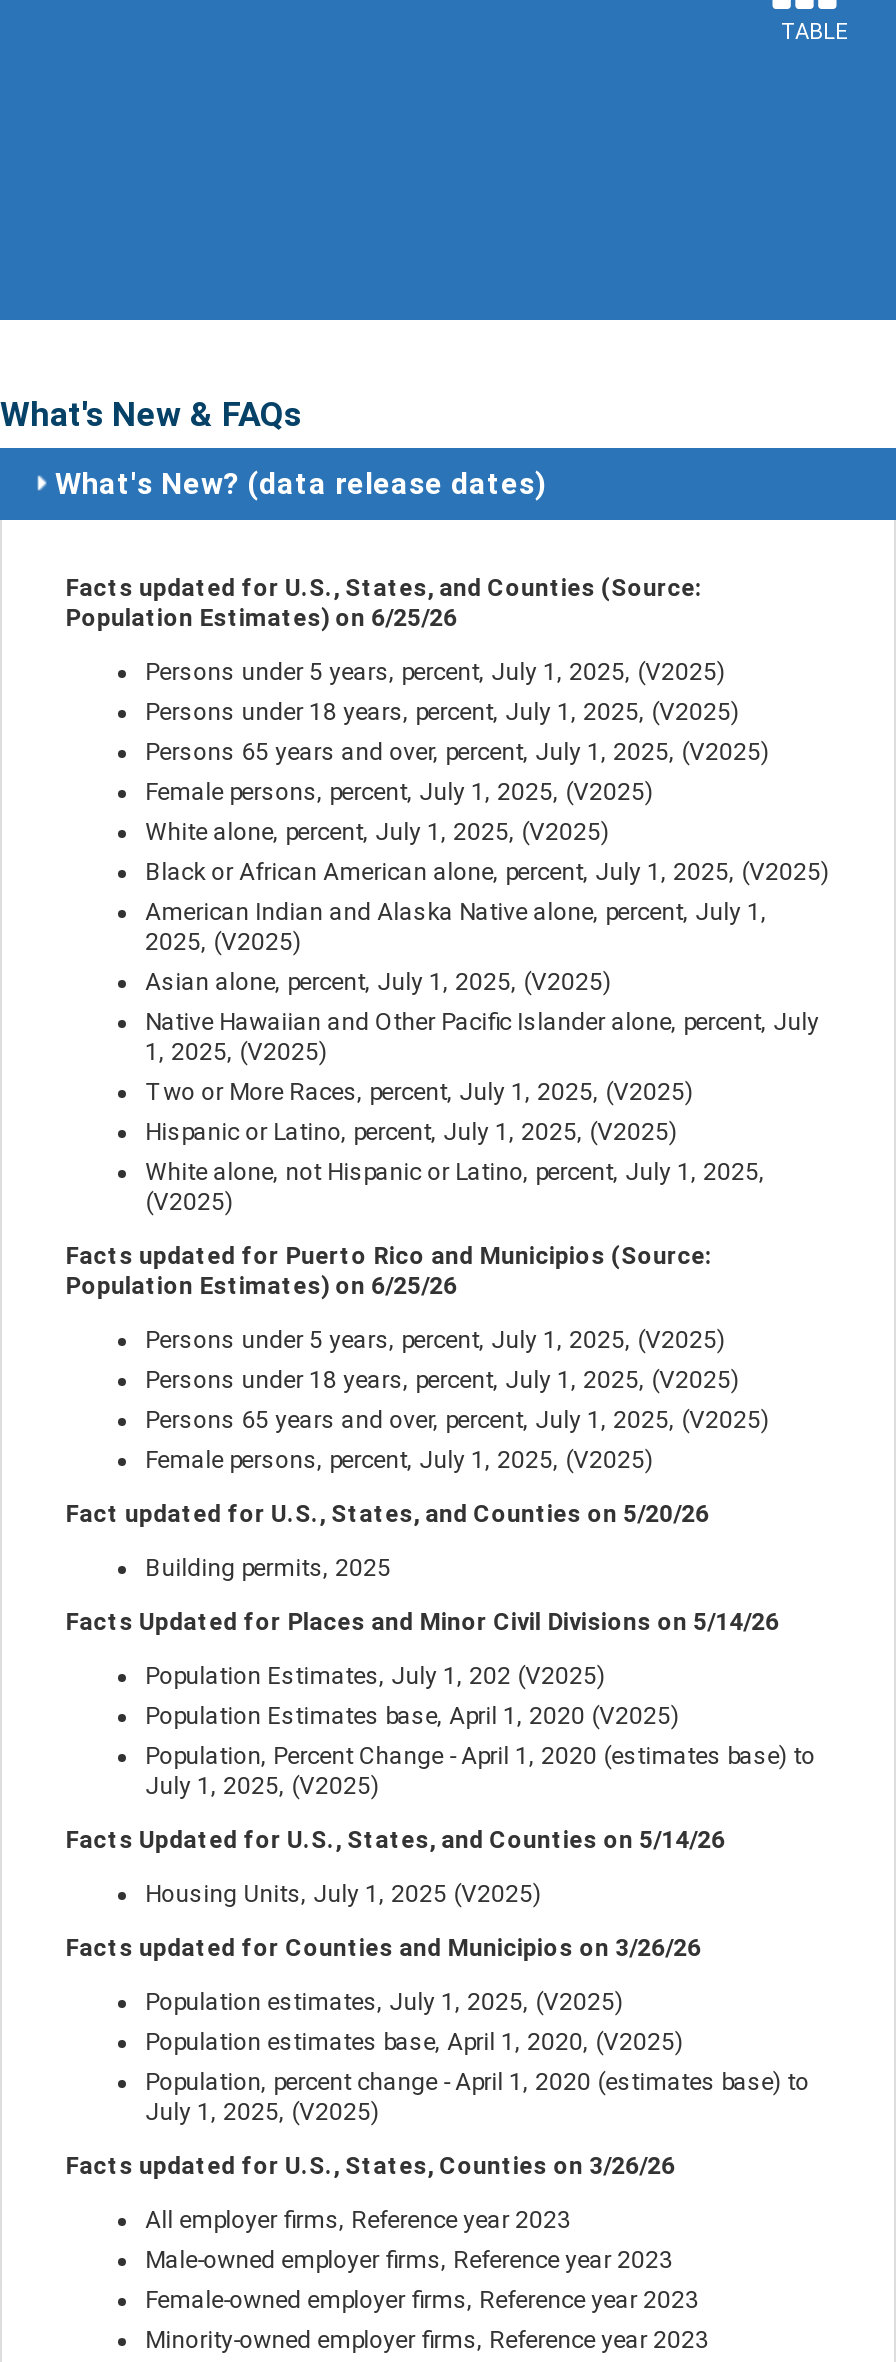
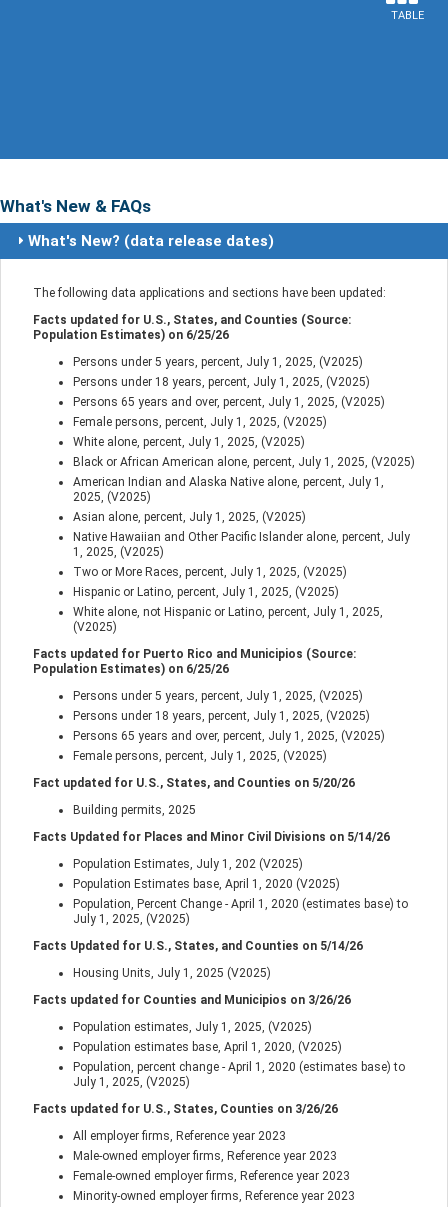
+ The following data applications and sections have been updated:
